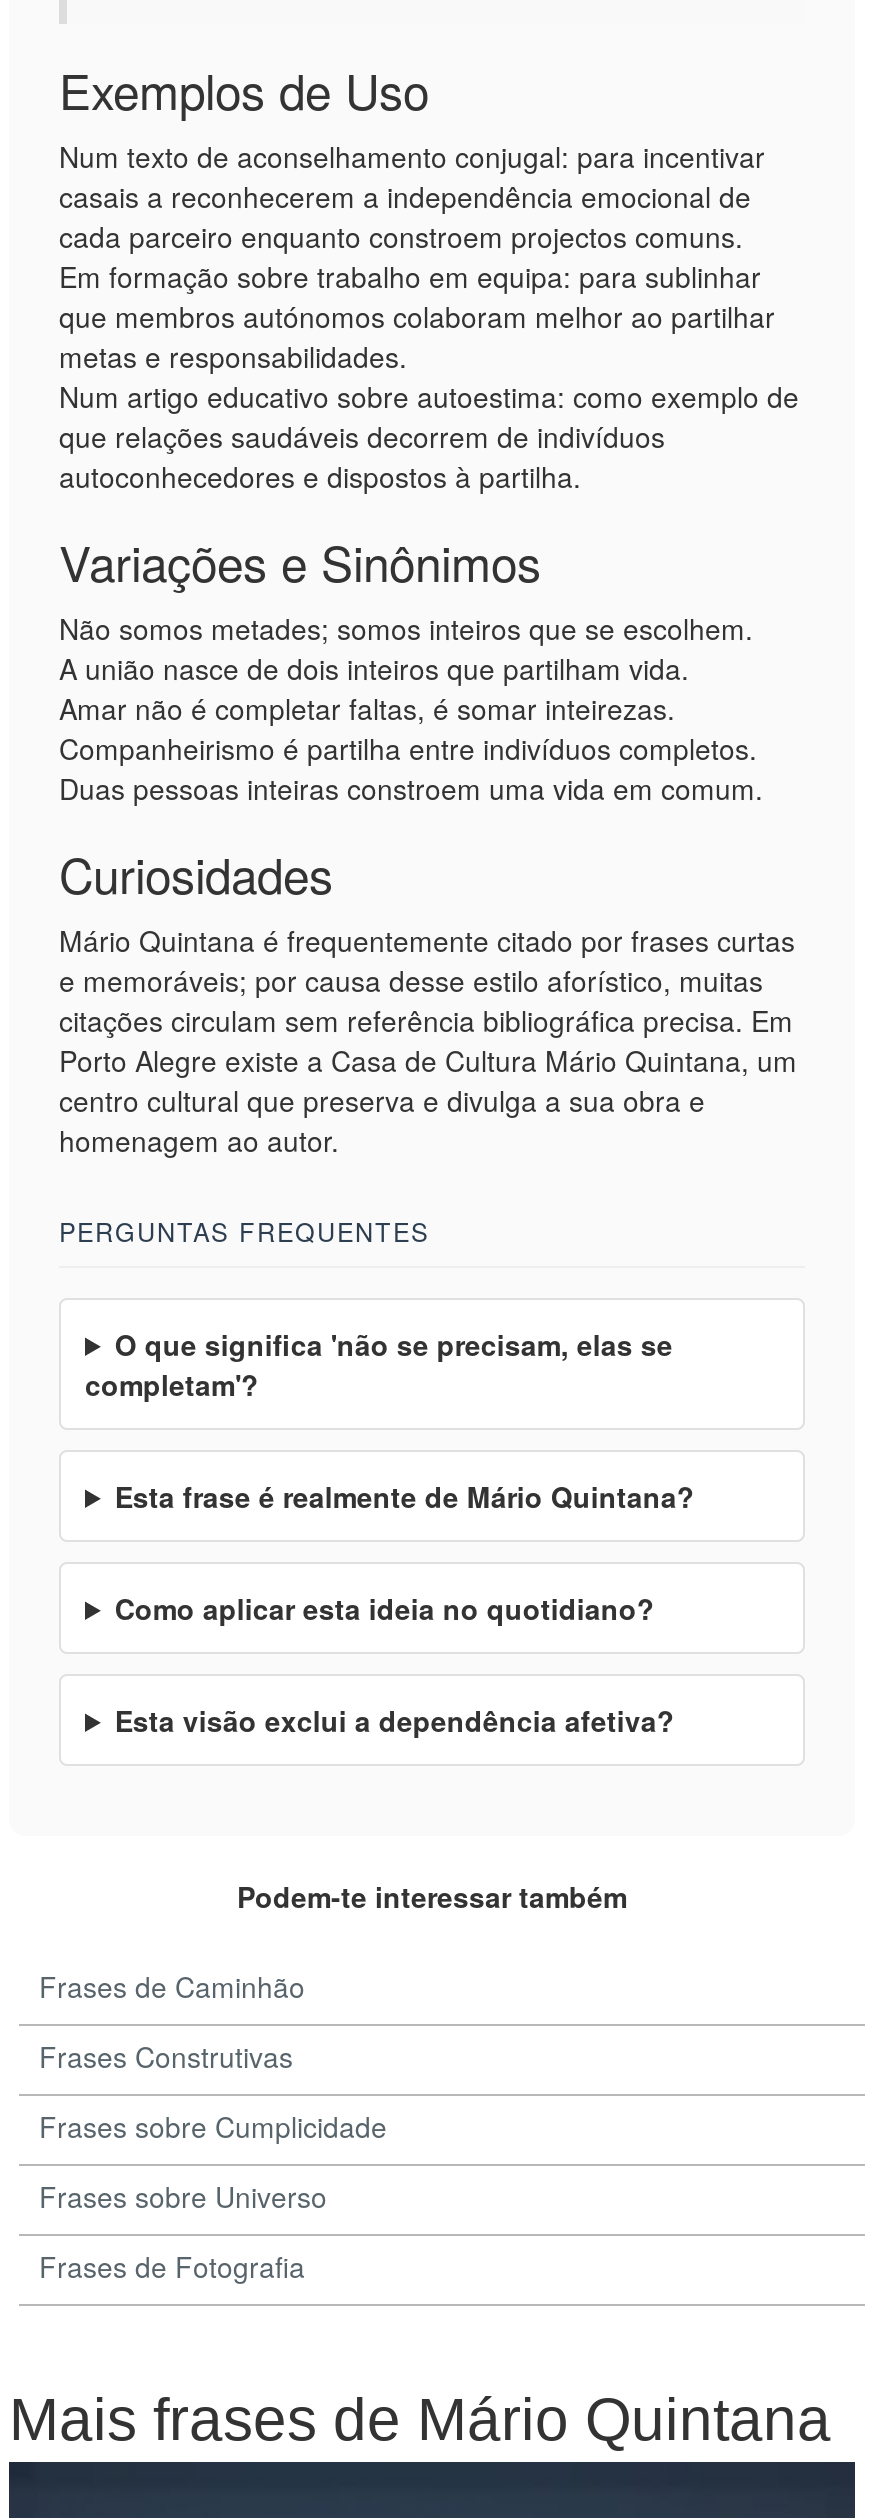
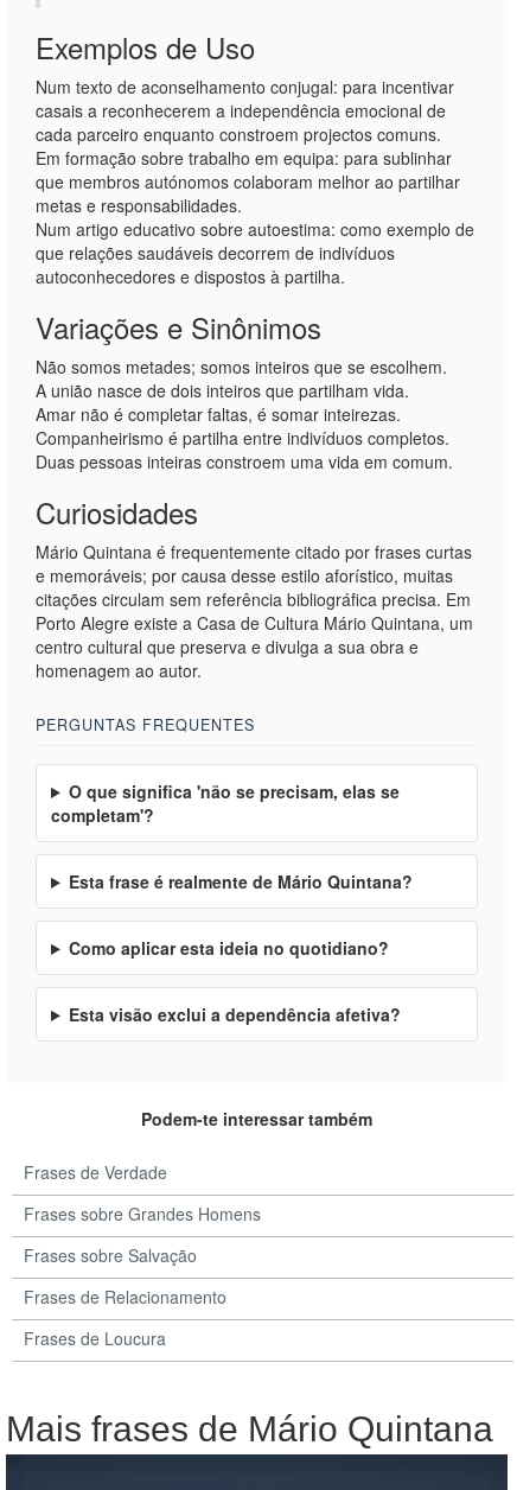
- Frases de Caminhão
+ Frases de Verdade

- Frases Construtivas
+ Frases sobre Grandes Homens

- Frases sobre Cumplicidade
+ Frases sobre Salvação

- Frases sobre Universo
+ Frases de Relacionamento

- Frases de Fotografia
+ Frases de Loucura
